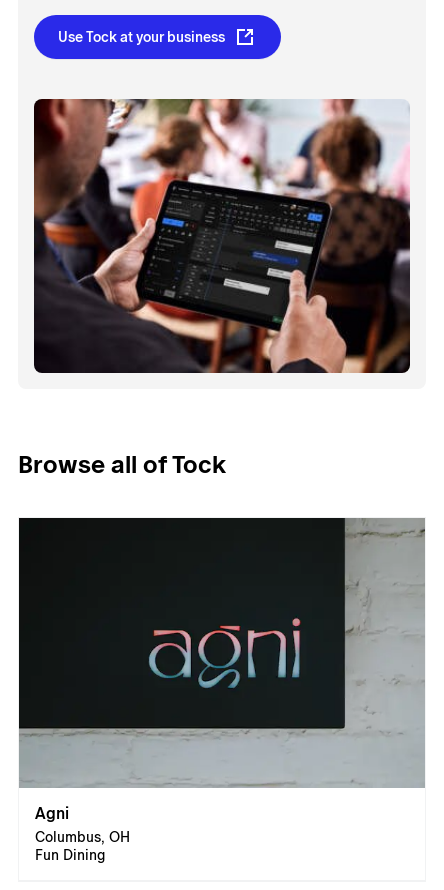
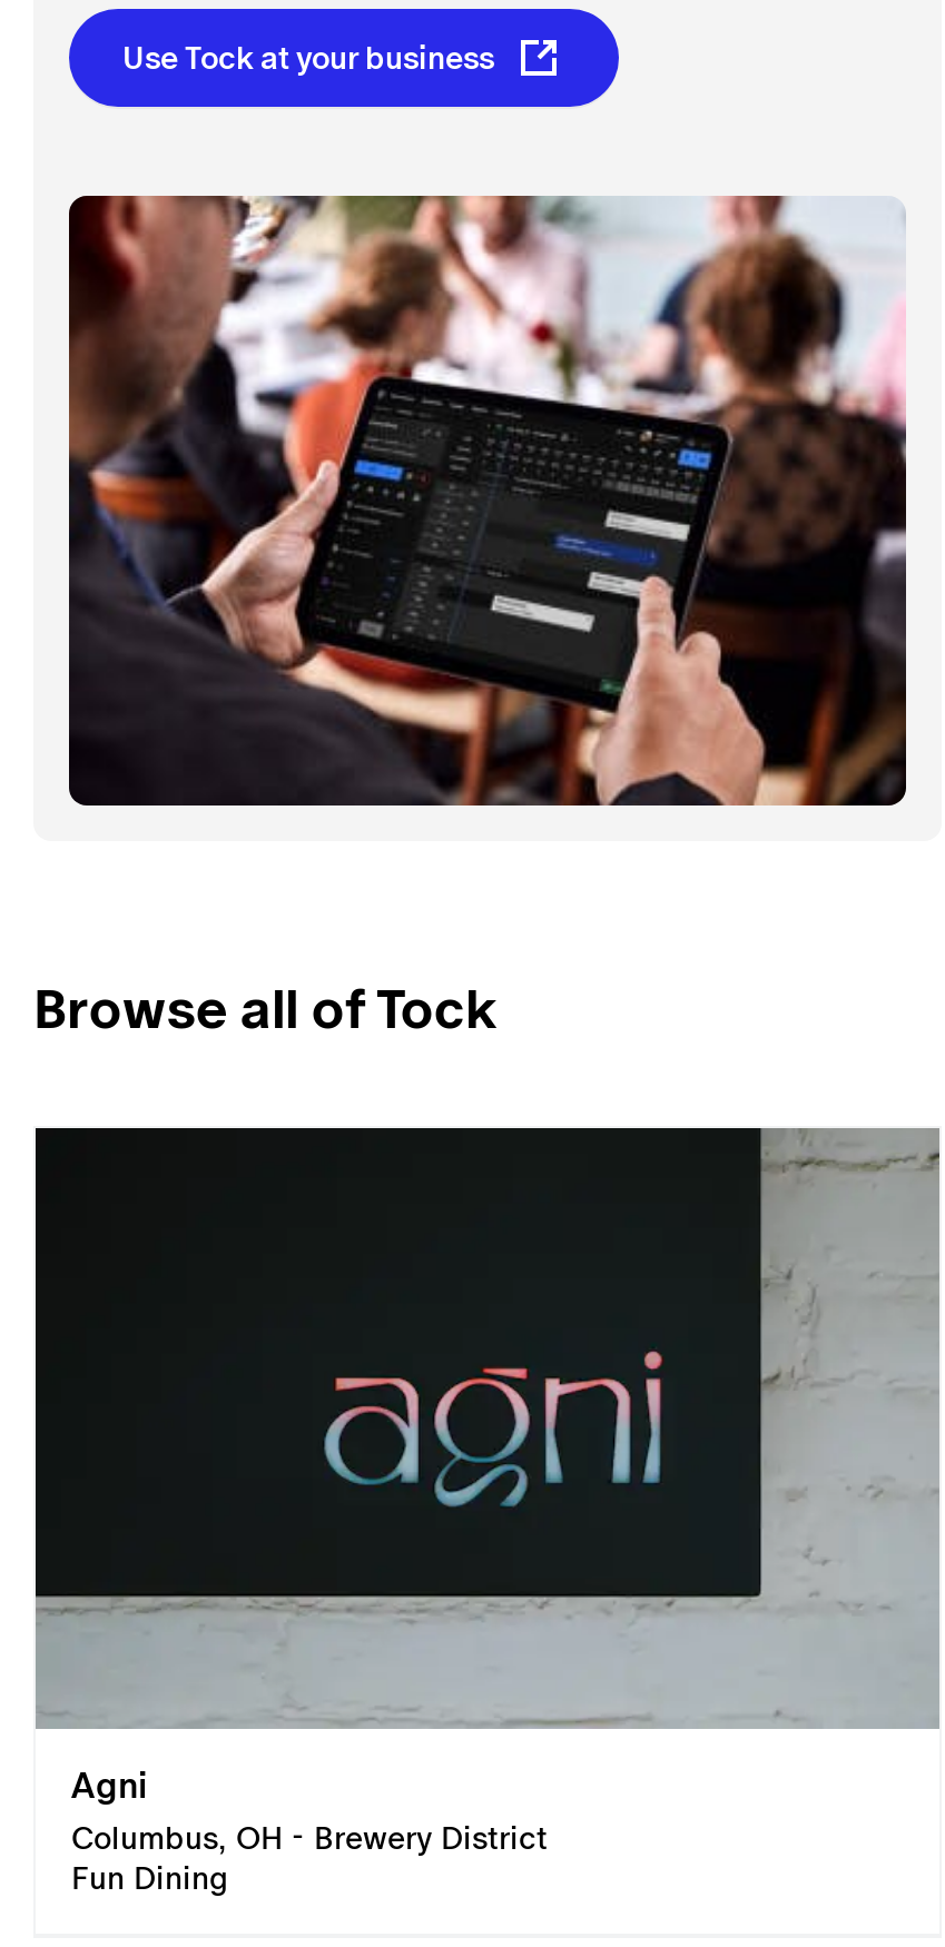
- Columbus, OH
+ Columbus, OH - Brewery District
